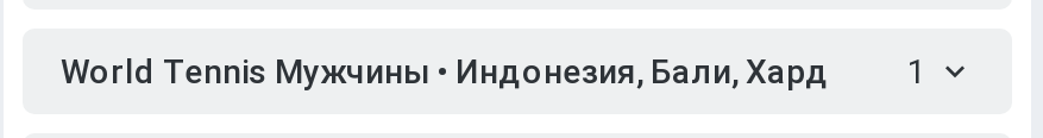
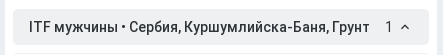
- World Tennis Мужчины • Индонезия, Бали, Хард
+ ITF мужчины • Сербия, Куршумлийска-Баня, Грунт
